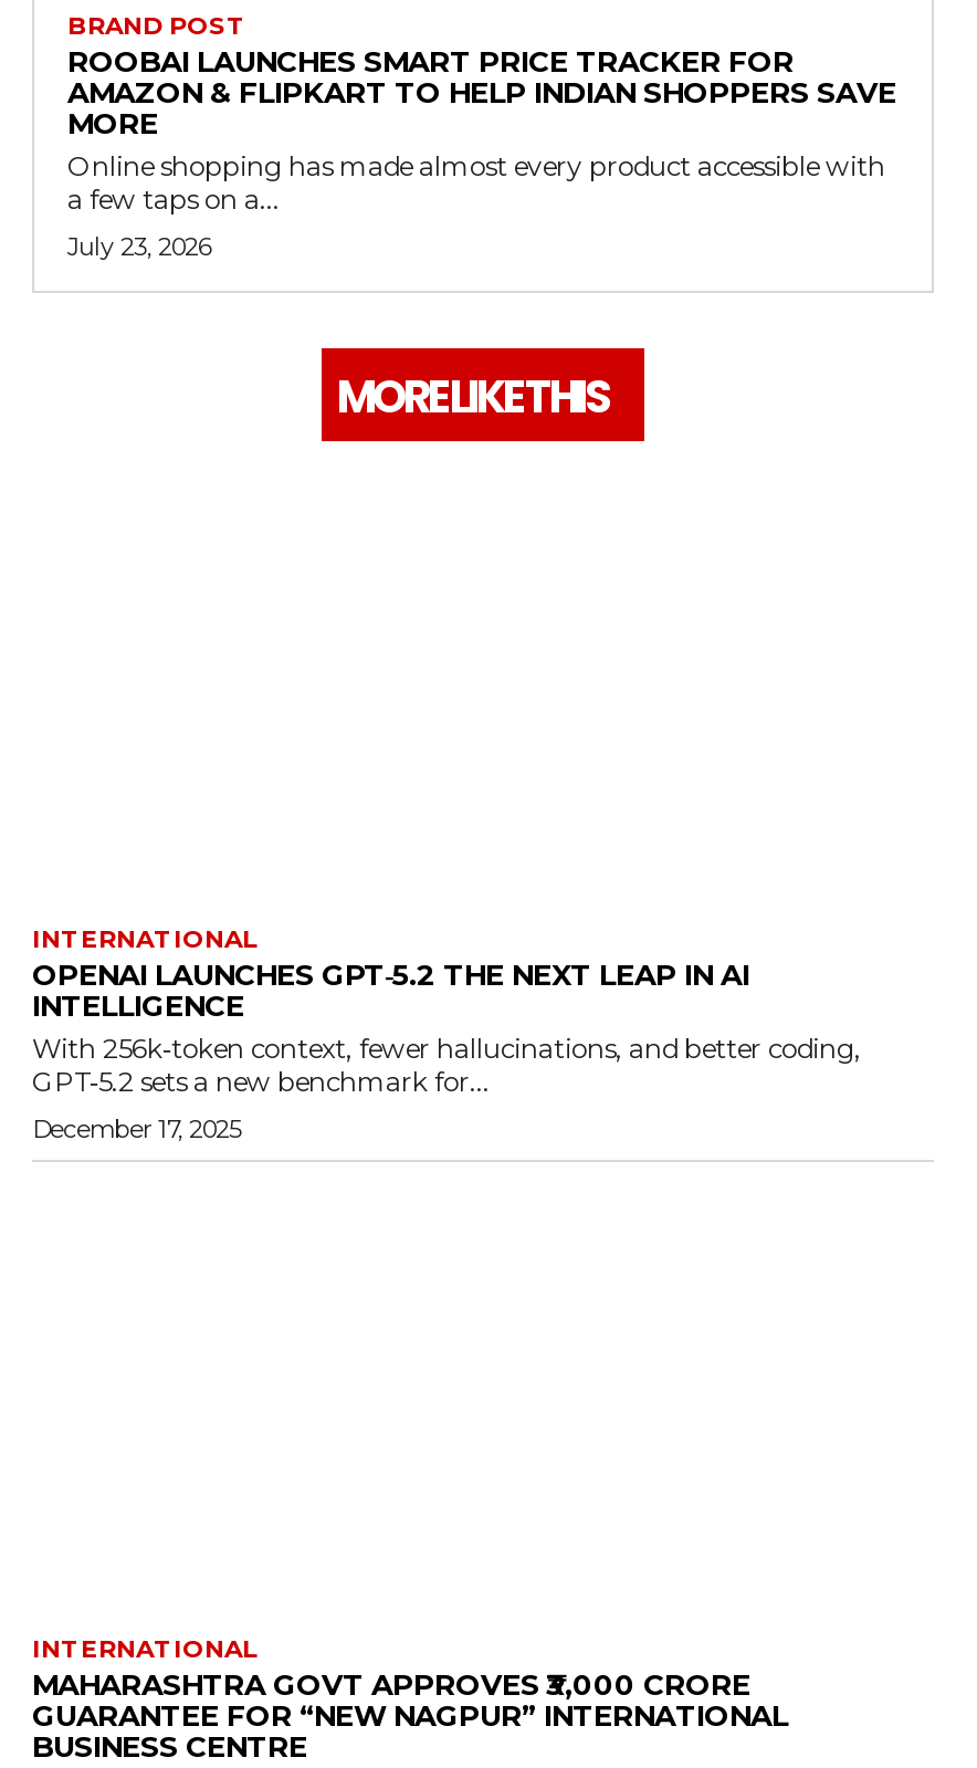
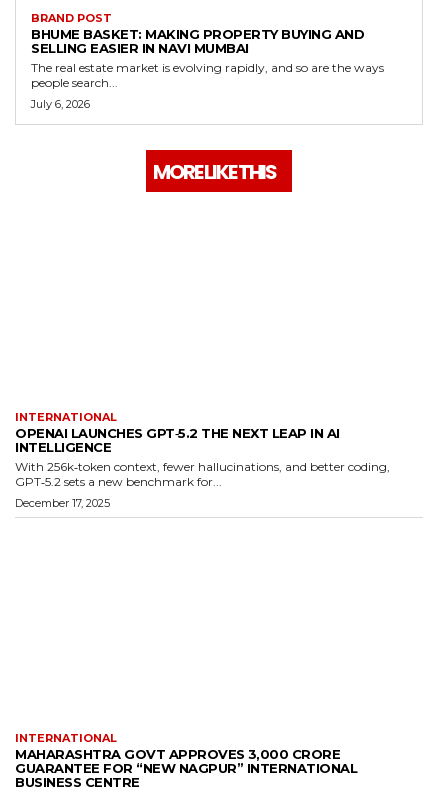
- ROOBAI LAUNCHES SMART PRICE TRACKER FOR
- AMAZON & FLIPKART TO HELP INDIAN SHOPPERS SAVE
- MORE
- Online shopping has made almost every product accessible with
- a few taps on a...
+ BHUME BASKET: MAKING PROPERTY BUYING AND
+ SELLING EASIER IN NAVI MUMBAI
+ The real estate market is evolving rapidly, and so are the ways
+ people search...

- July 23, 2026
+ July 6, 2026
